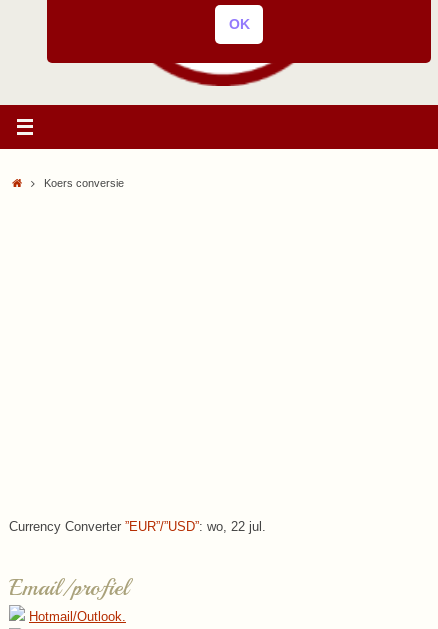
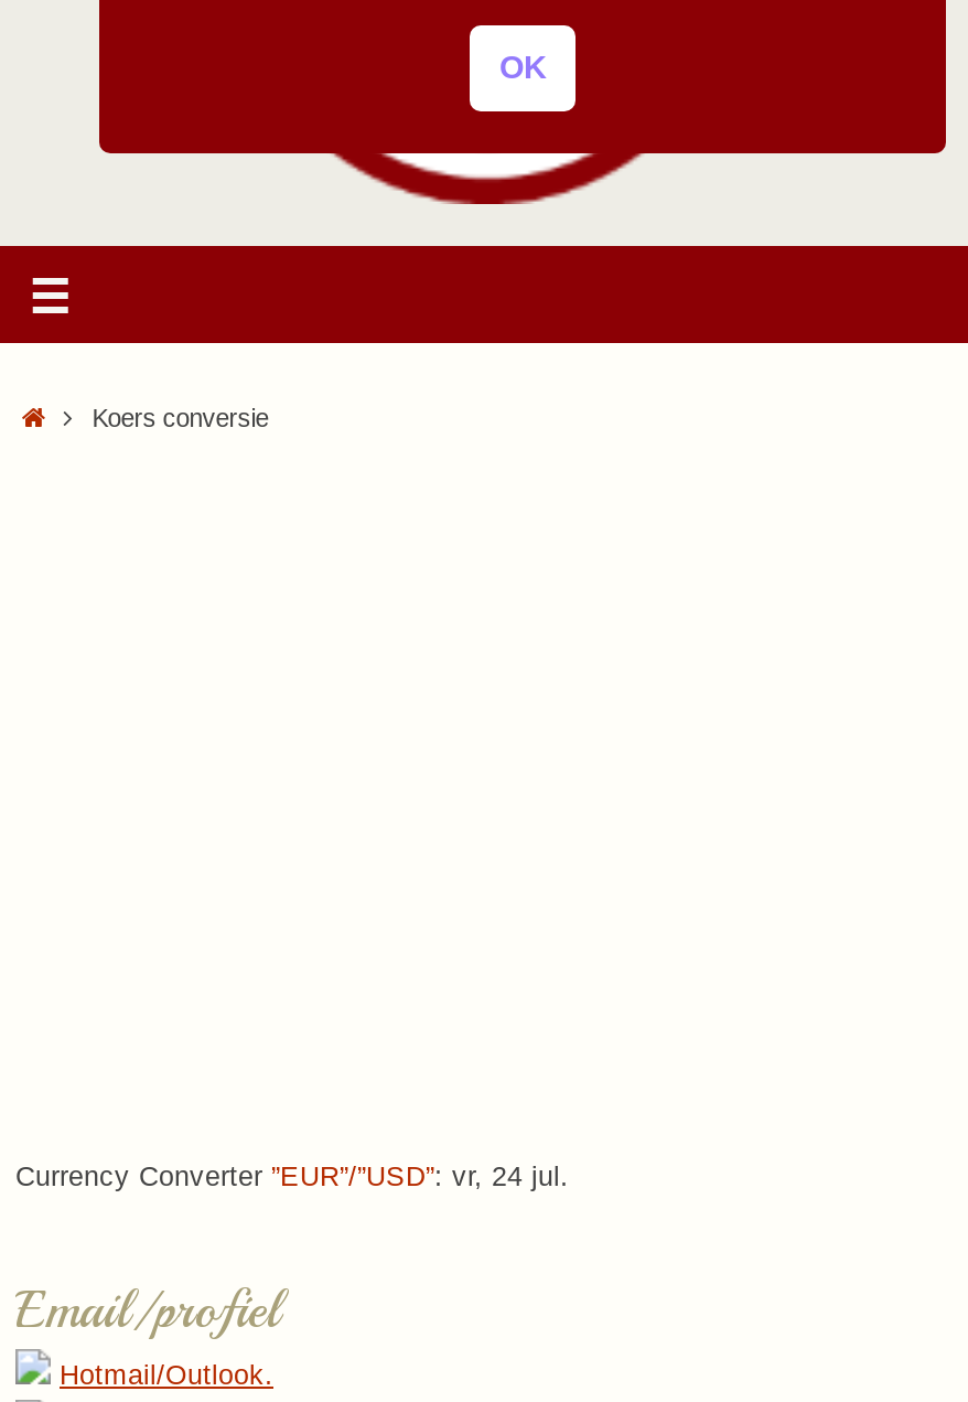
- Currency Converter”EUR”/”USD”: wo, 22 jul.
+ Currency Converter”EUR”/”USD”: vr, 24 jul.
